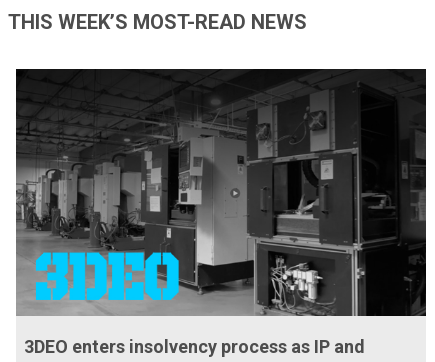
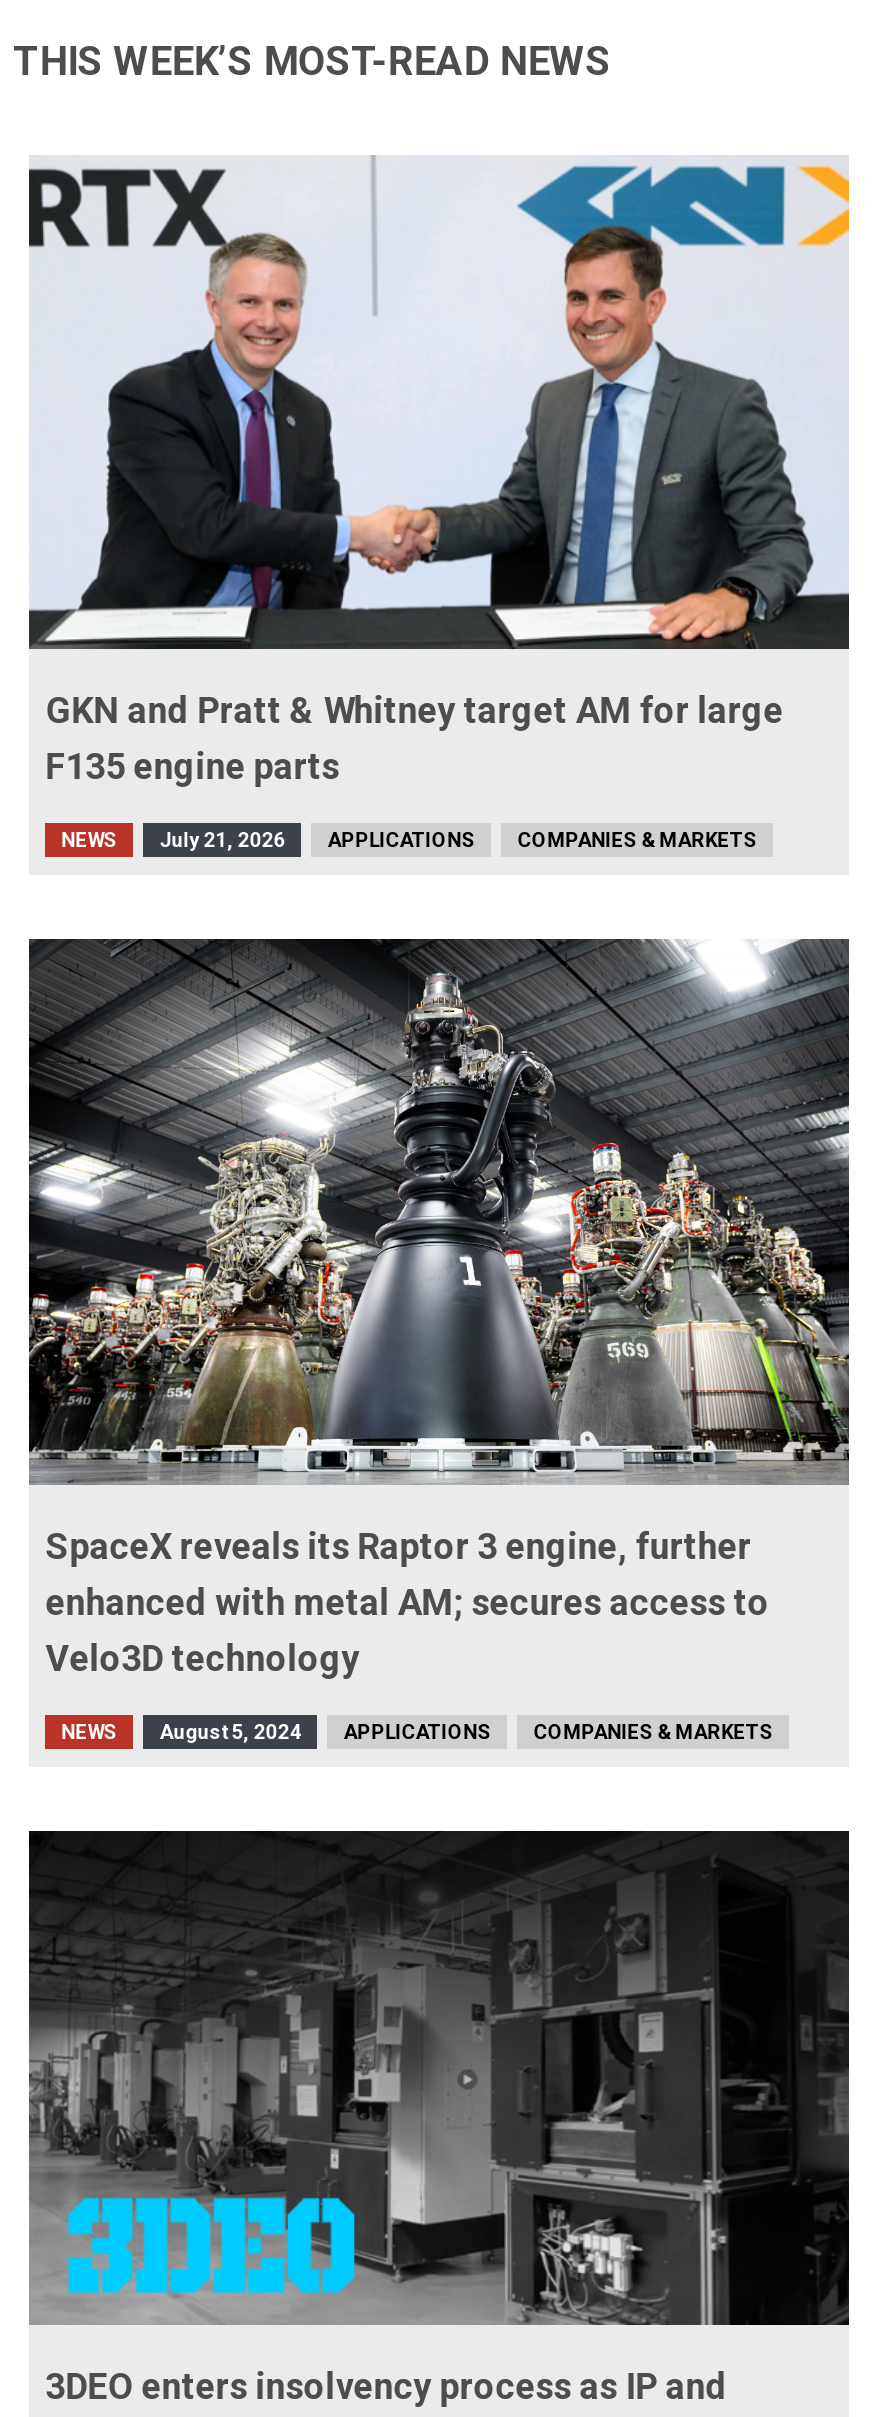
+ [image]
+ SpaceX reveals its Raptor 3 engine, further
+ enhanced with metal AM; secures access to
+ Velo3D technology
+ APPLICATIONS
+ COMPANIES & MARKETS
+ NEWS
+ August 5, 2024

+ [image]
+ GKN and Pratt & Whitney target AM for large
+ F135 engine parts
+ APPLICATIONS
+ COMPANIES & MARKETS
+ NEWS
+ July 21, 2026
